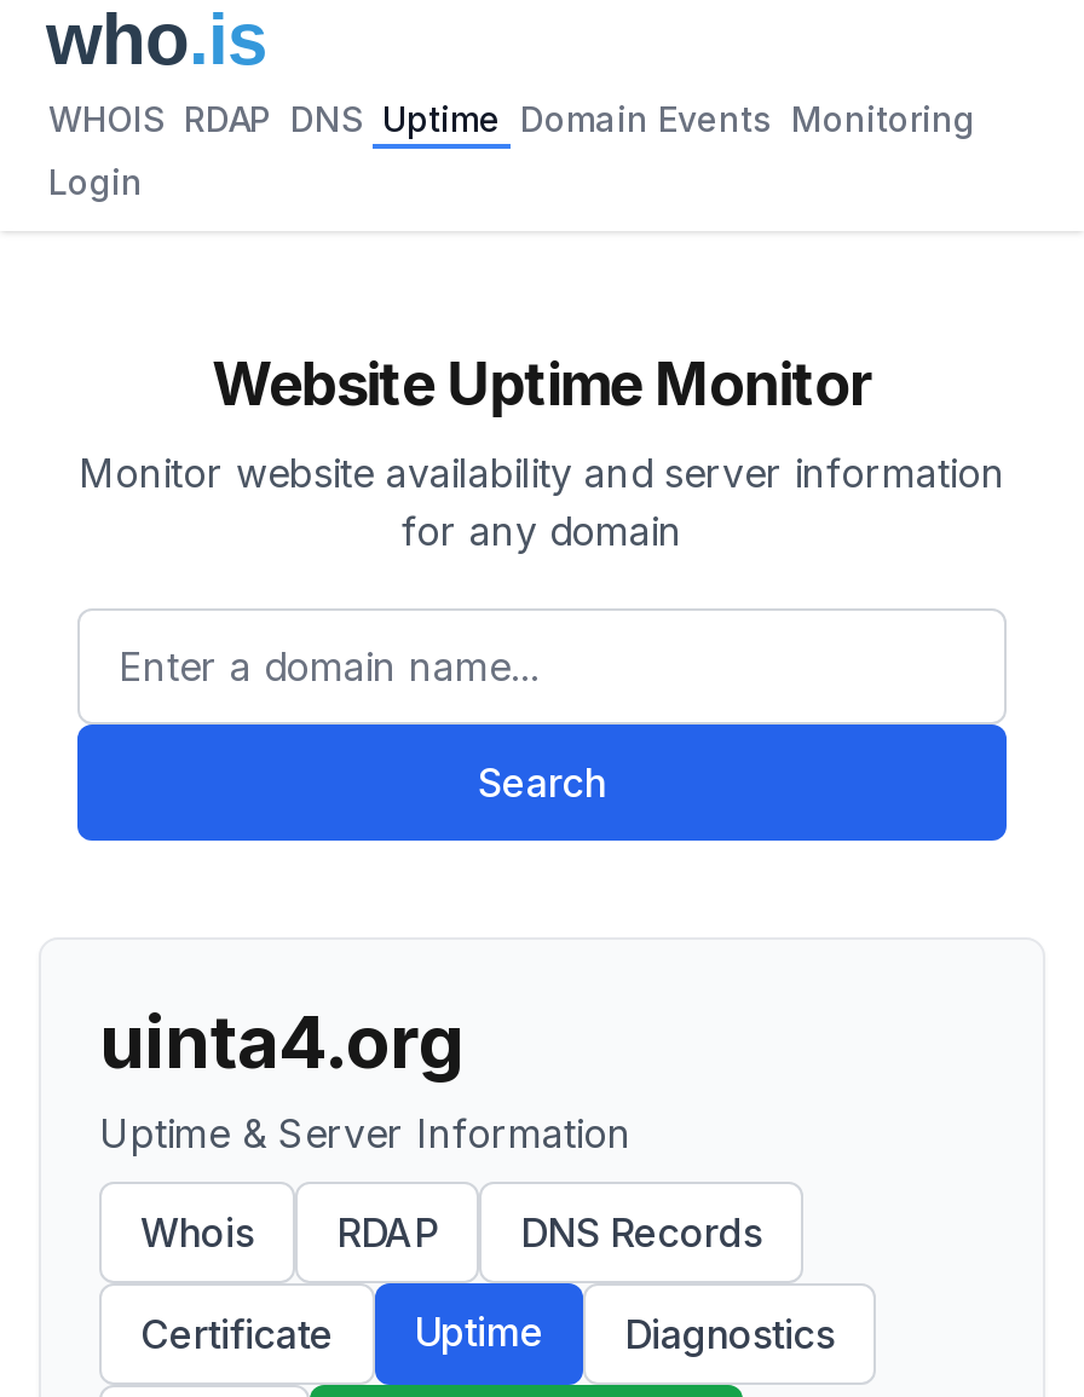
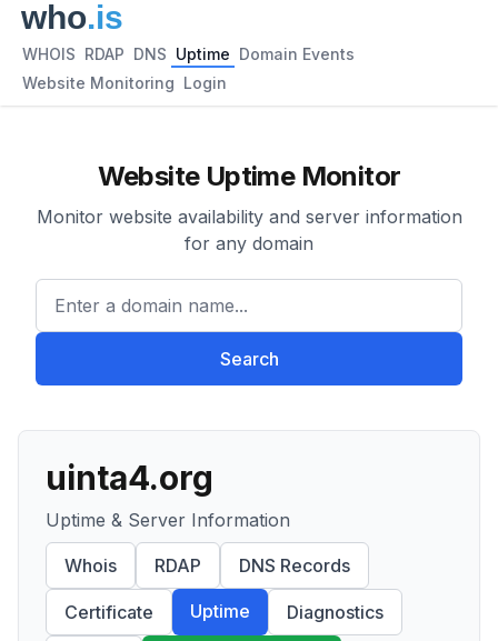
- WHOIS RDAP DNS Uptime Domain Events Monitoring
+ WHOIS RDAP DNS Uptime Domain Events

- Login
+ Website Monitoring Login
